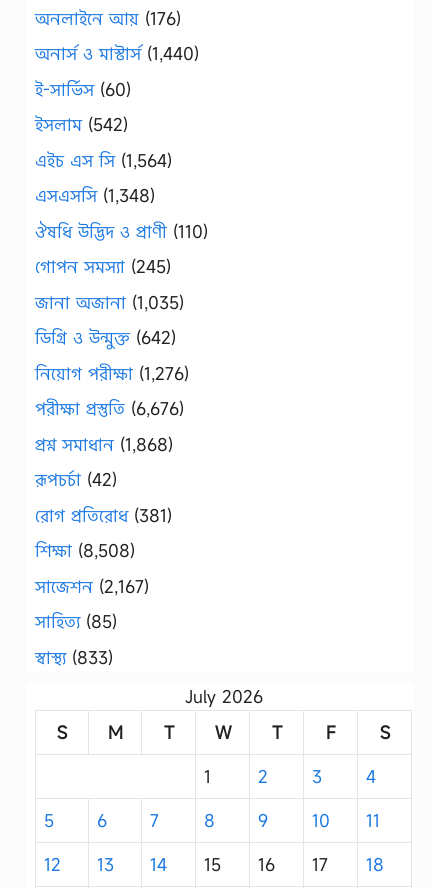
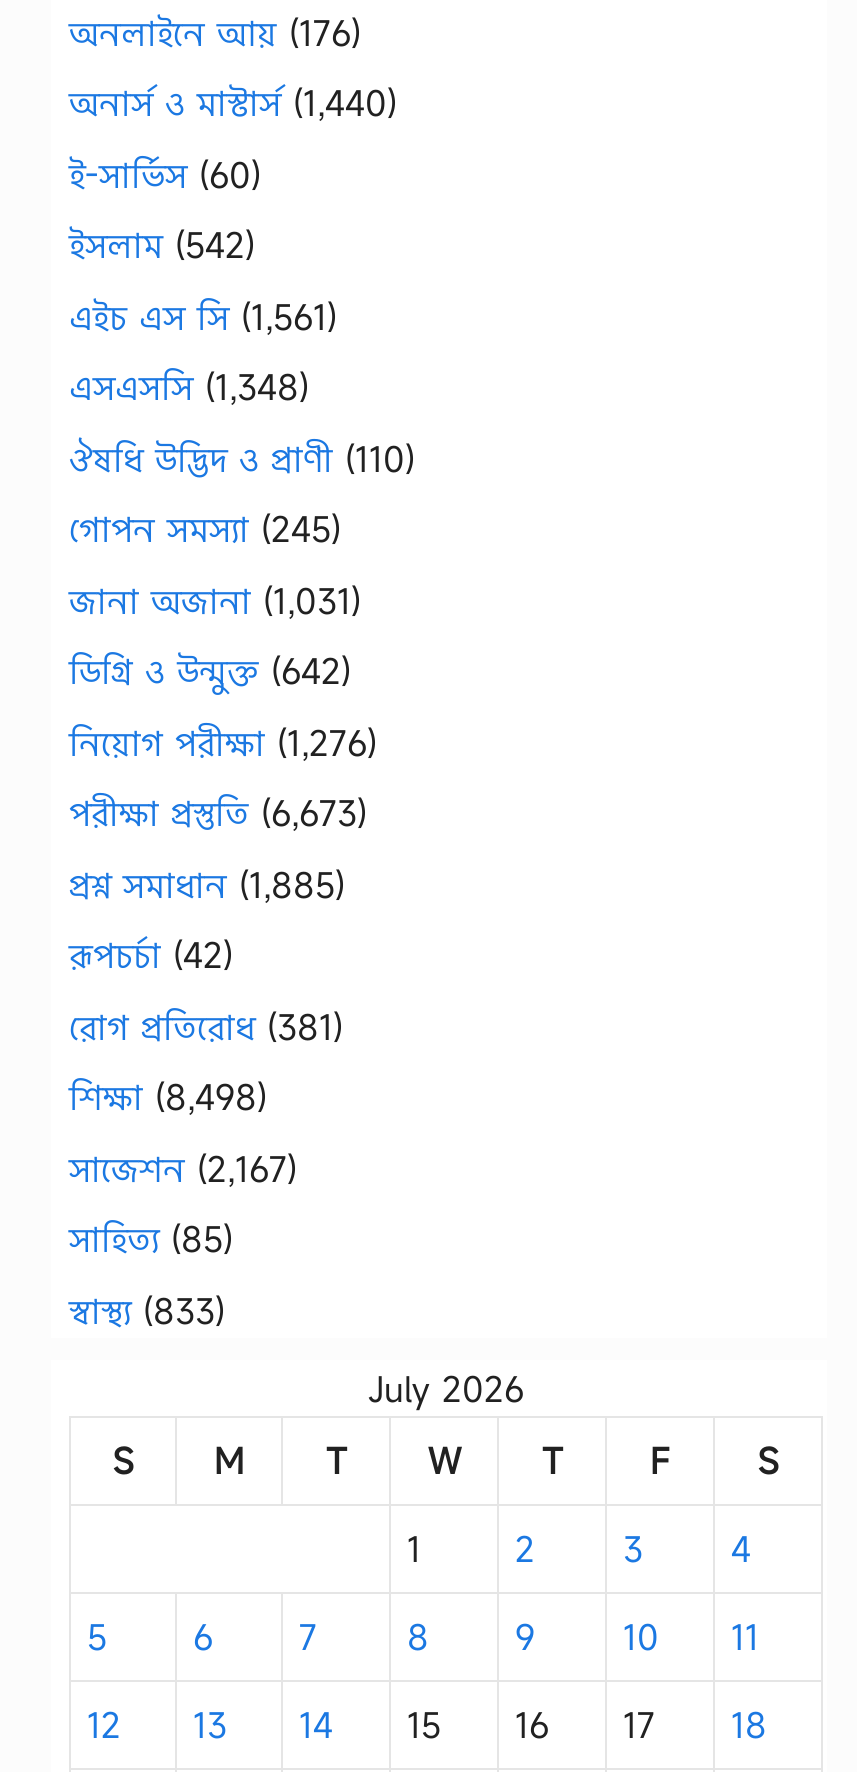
- এইচ এস সি (1,564)
+ এইচ এস সি (1,561)

- জানা অজানা (1,035)
+ জানা অজানা (1,031)

- পরীক্ষা প্রস্তুতি (6,676)
+ পরীক্ষা প্রস্তুতি (6,673)

- প্রশ্ন সমাধান (1,868)
+ প্রশ্ন সমাধান (1,885)

- শিক্ষা (8,508)
+ শিক্ষা (8,498)
